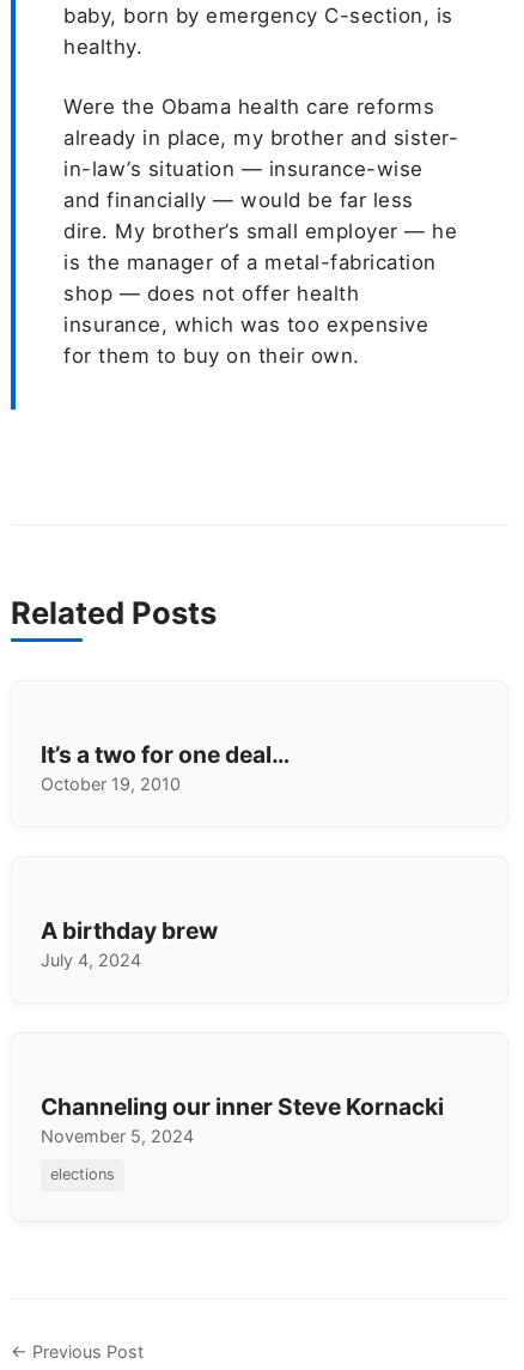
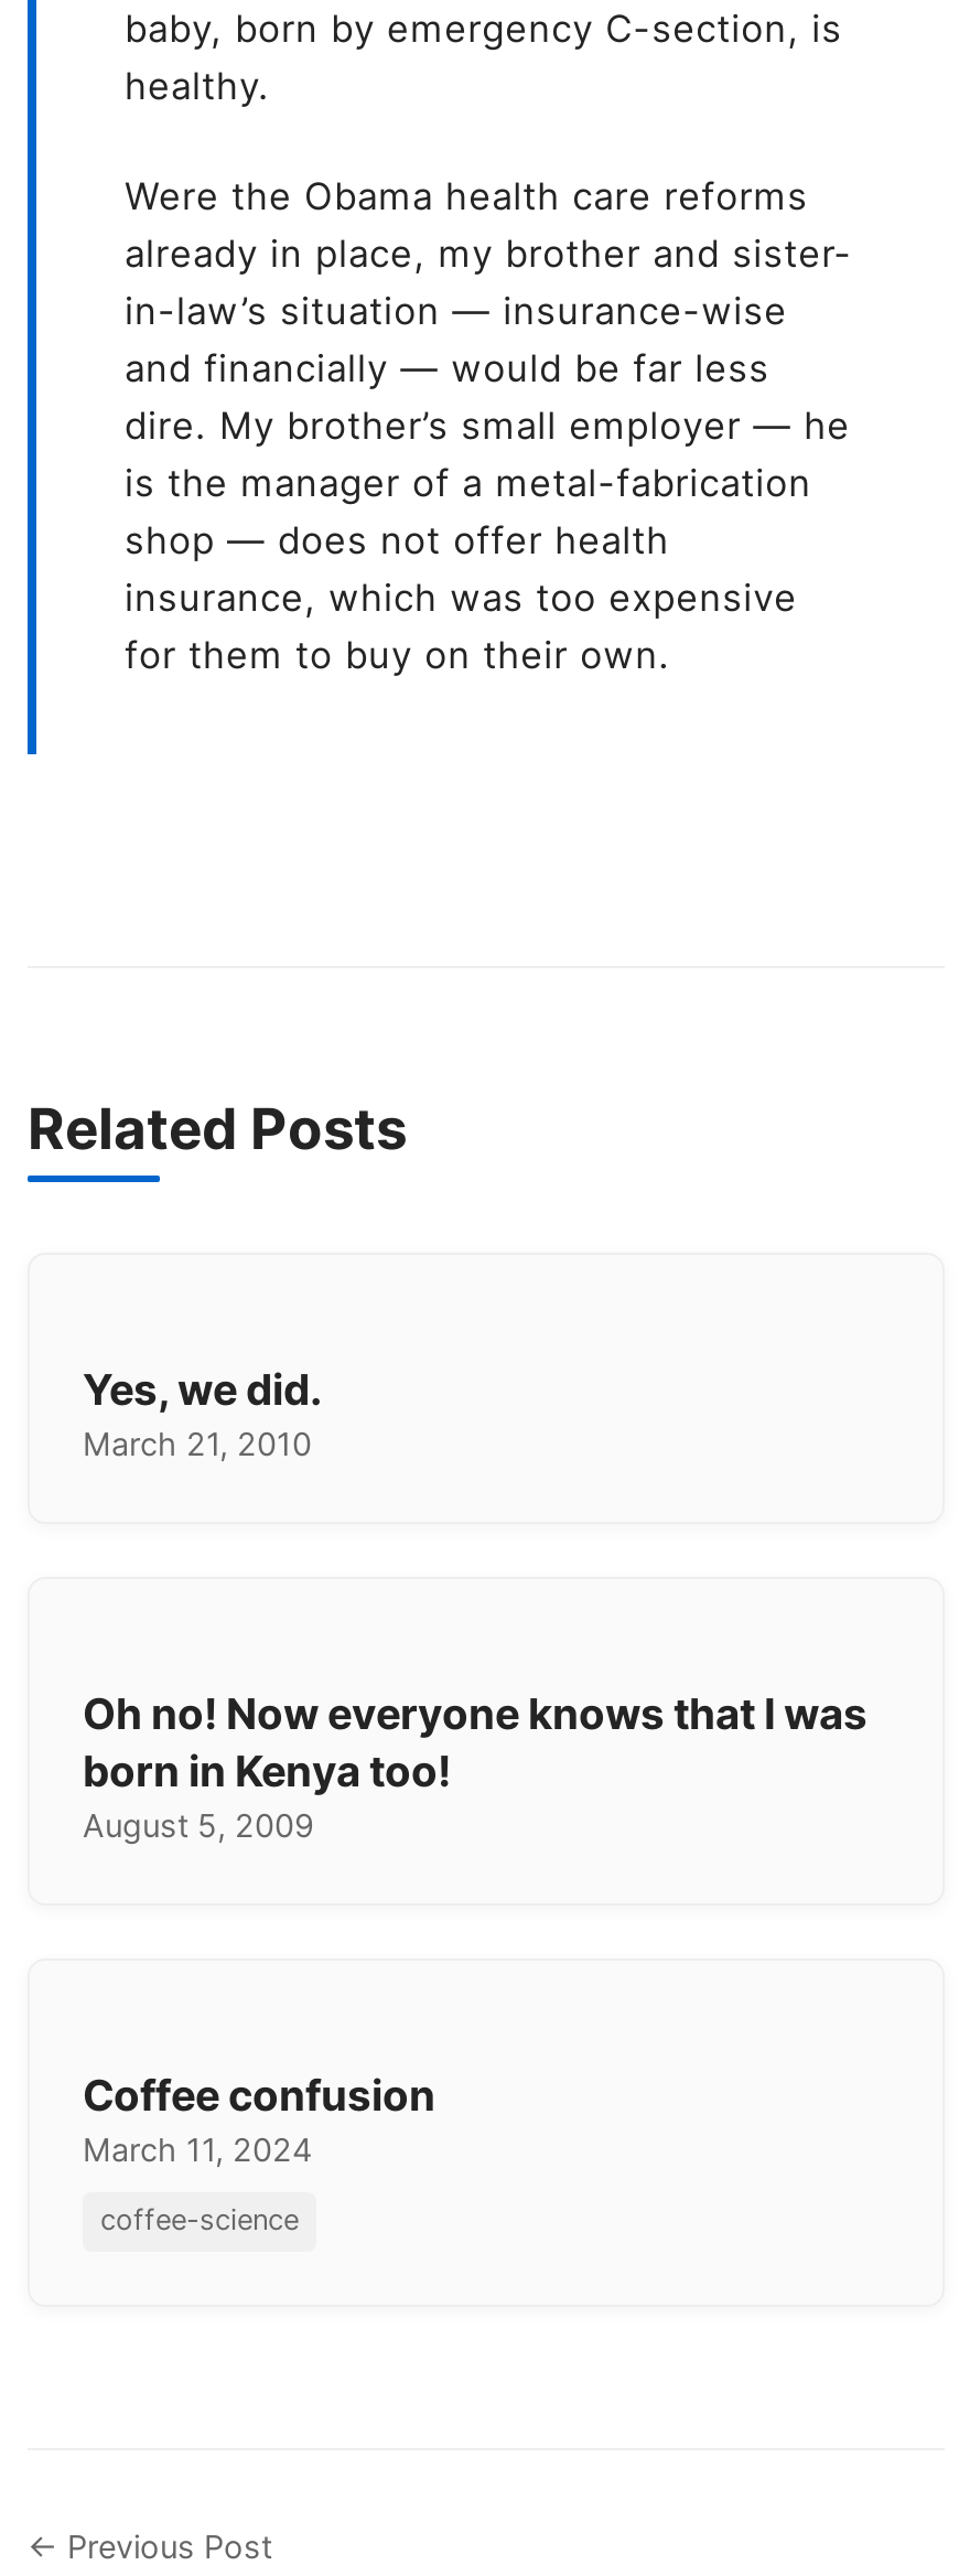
- It’s a two for one deal…
- October 19, 2010
+ Yes, we did.
+ March 21, 2010

- A birthday brew
- July 4, 2024
+ Oh no! Now everyone knows that I was
+ born in Kenya too!
+ August 5, 2009

- Channeling our inner Steve Kornacki
- November 5, 2024
+ Coffee confusion
+ March 11, 2024

- elections
+ coffee-science
